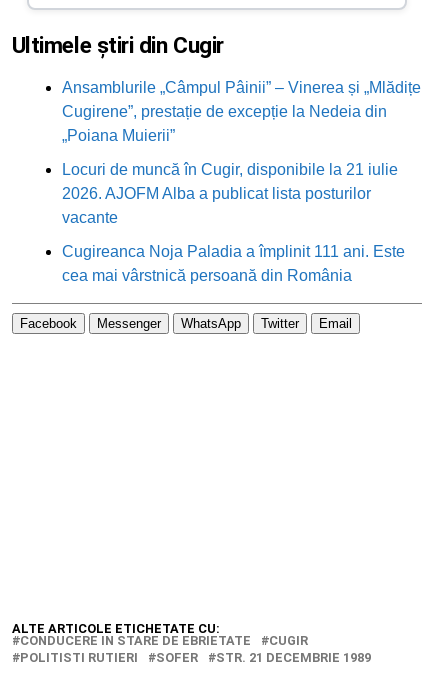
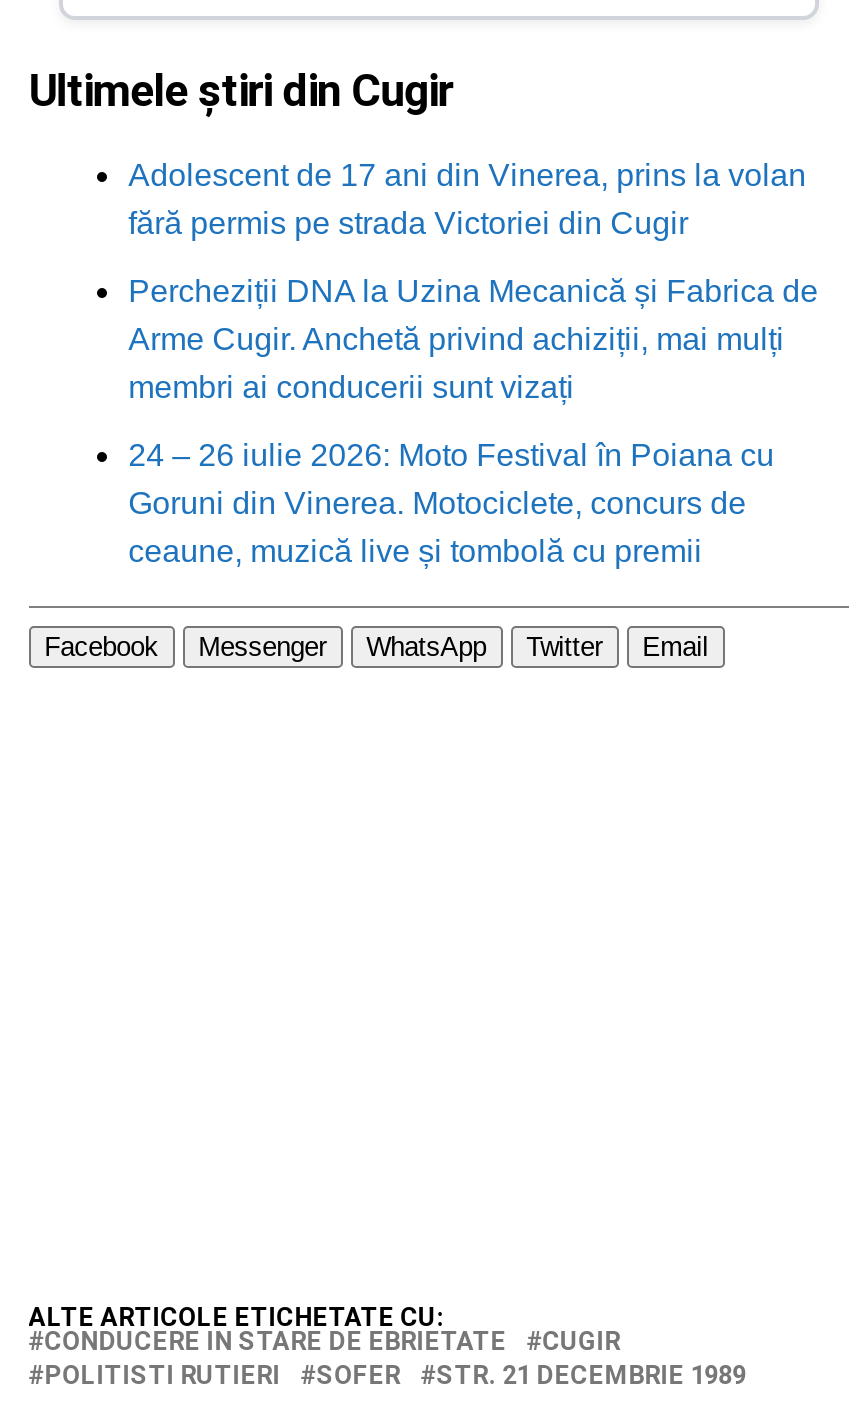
- Ansamblurile „Câmpul Pâinii” – Vinerea și „Mlădițe
- Cugirene”, prestație de excepție la Nedeia din
- „Poiana Muierii”
+ Adolescent de 17 ani din Vinerea, prins la volan
+ fără permis pe strada Victoriei din Cugir

- Locuri de muncă în Cugir, disponibile la 21 iulie
- 2026. AJOFM Alba a publicat lista posturilor
- vacante
+ Percheziții DNA la Uzina Mecanică și Fabrica de
+ Arme Cugir. Anchetă privind achiziții, mai mulți
+ membri ai conducerii sunt vizați

- Cugireanca Noja Paladia a împlinit 111 ani. Este
- cea mai vârstnică persoană din România
+ 24 – 26 iulie 2026: Moto Festival în Poiana cu
+ Goruni din Vinerea. Motociclete, concurs de
+ ceaune, muzică live și tombolă cu premii
